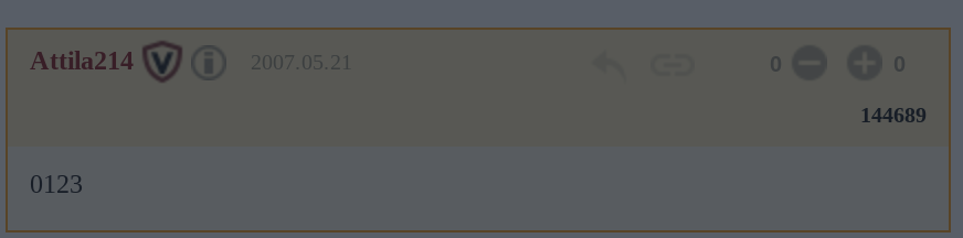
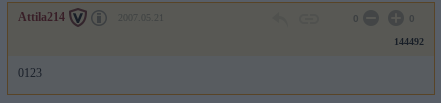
- 144689
+ 144492
